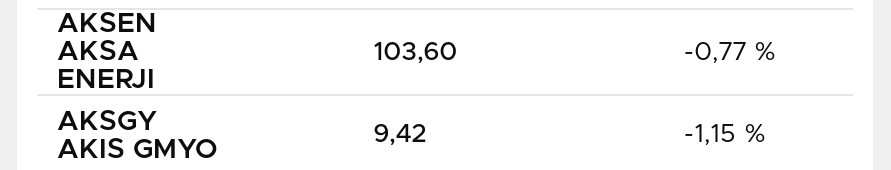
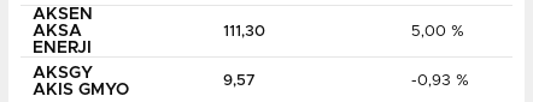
- 103,60
+ 111,30

- -0,77 %
+ 5,00 %

- 9,42
+ 9,57

- -1,15 %
+ -0,93 %
